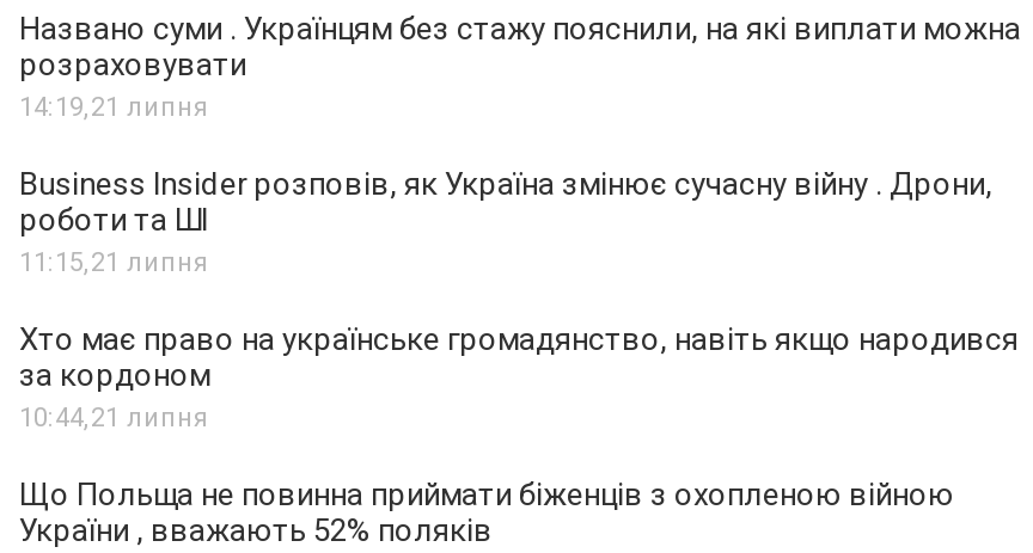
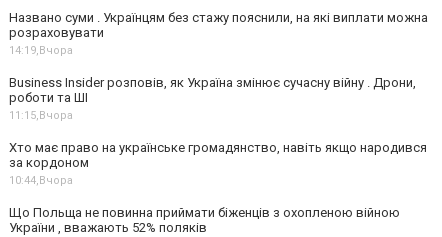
- 14:19,21 липня
+ 14:19,Вчора

- 11:15,21 липня
+ 11:15,Вчора

- 10:44,21 липня
+ 10:44,Вчора
